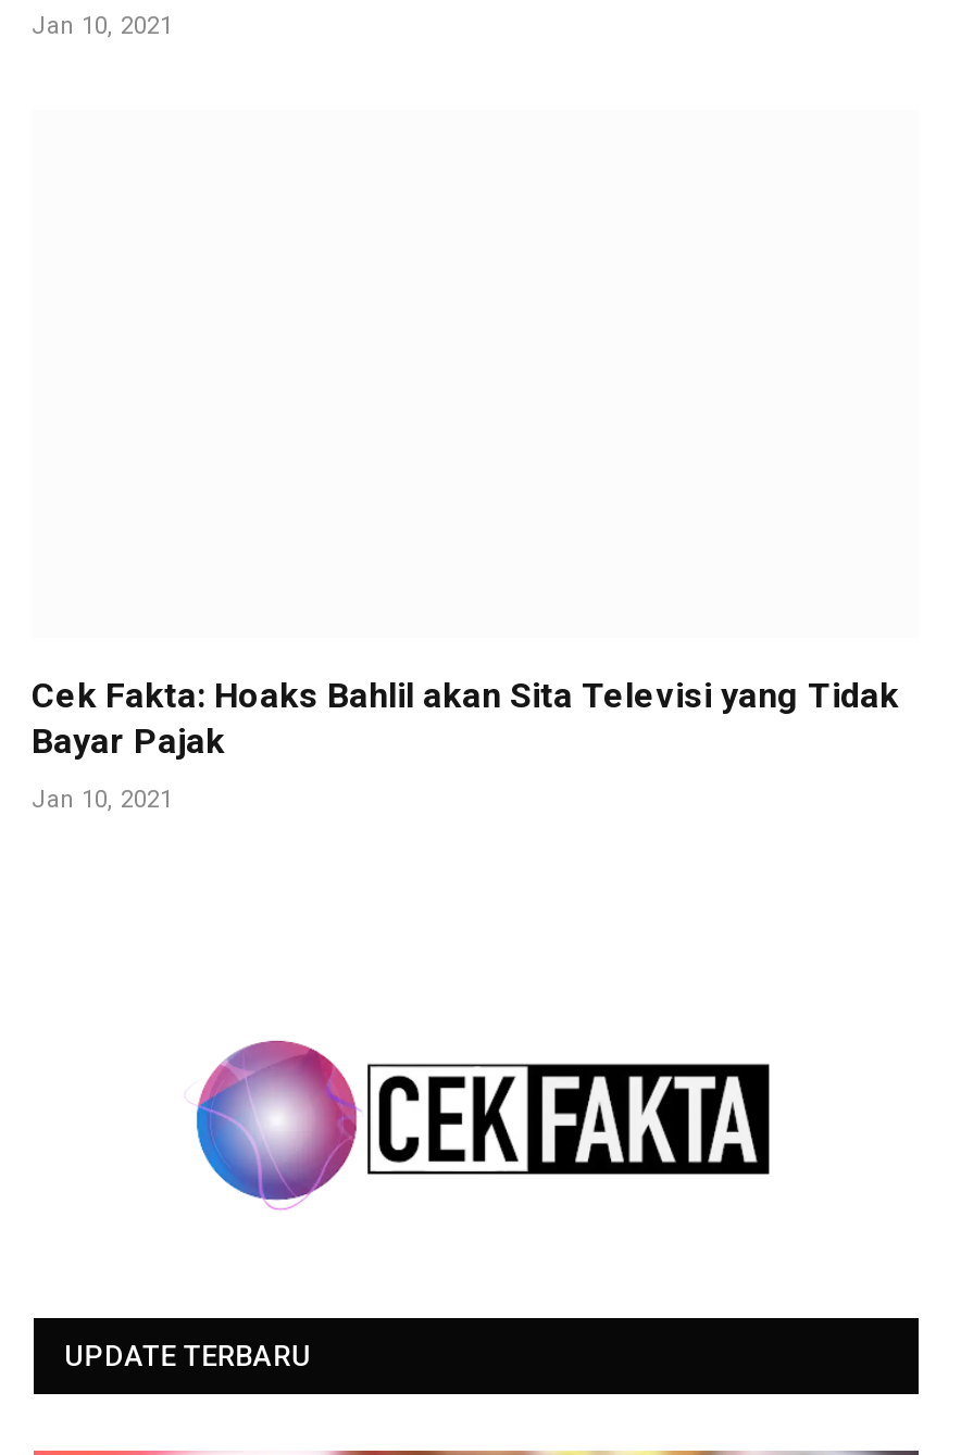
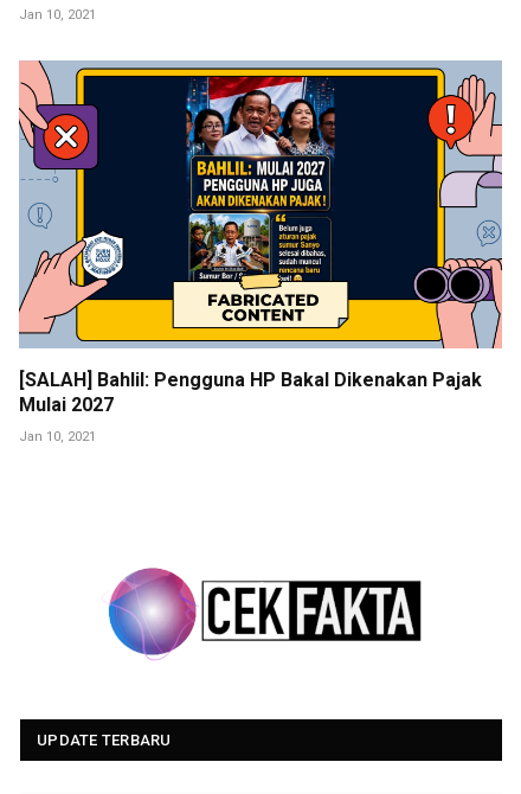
+ [image]

- Cek Fakta: Hoaks Bahlil akan Sita Televisi yang Tidak
- Bayar Pajak
+ [SALAH] Bahlil: Pengguna HP Bakal Dikenakan Pajak
+ Mulai 2027
